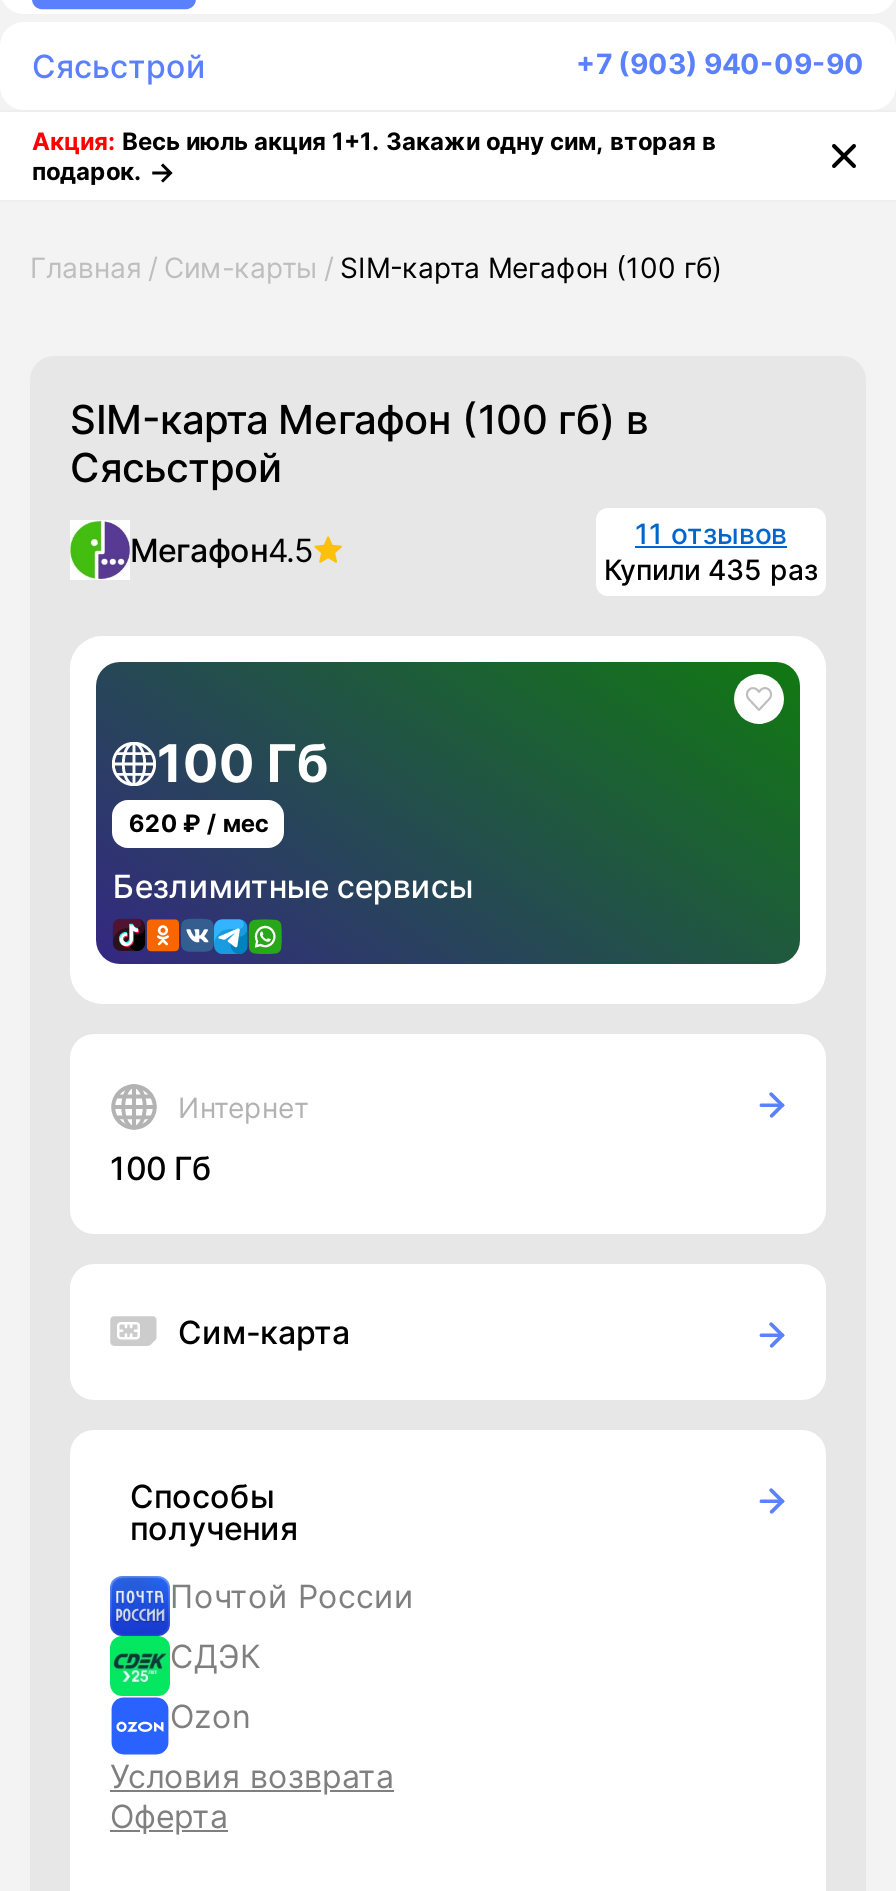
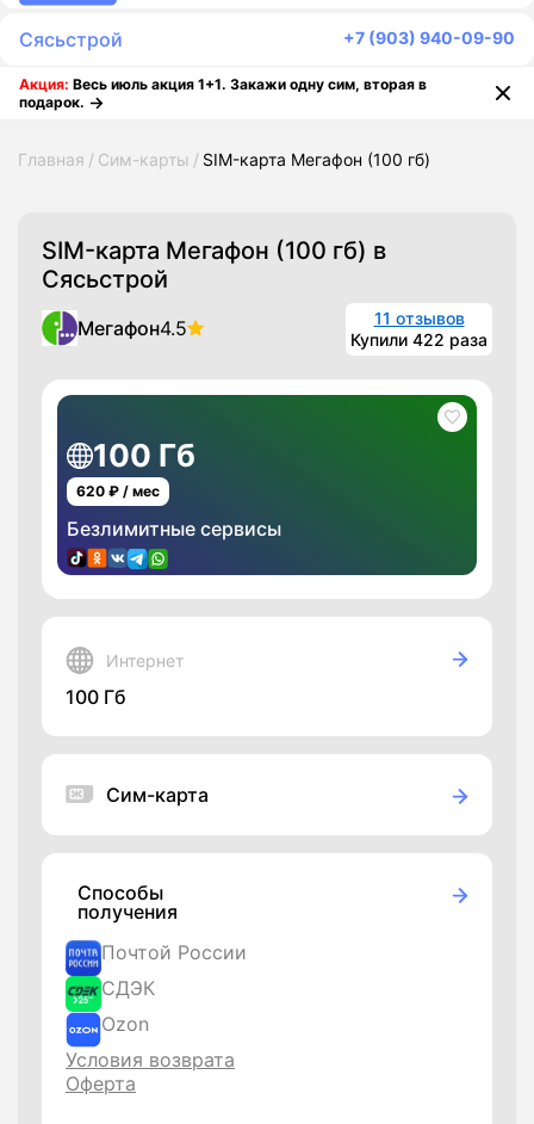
- Купили 435 раз
+ Купили 422 раза
